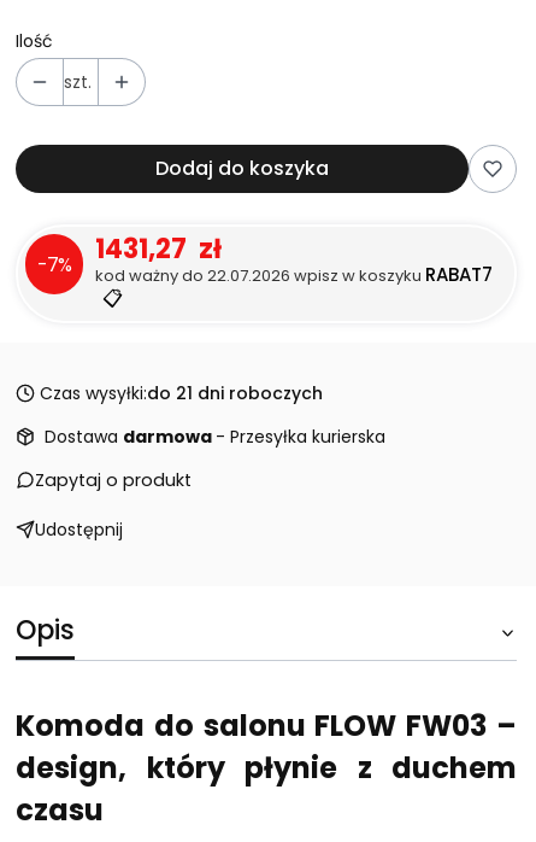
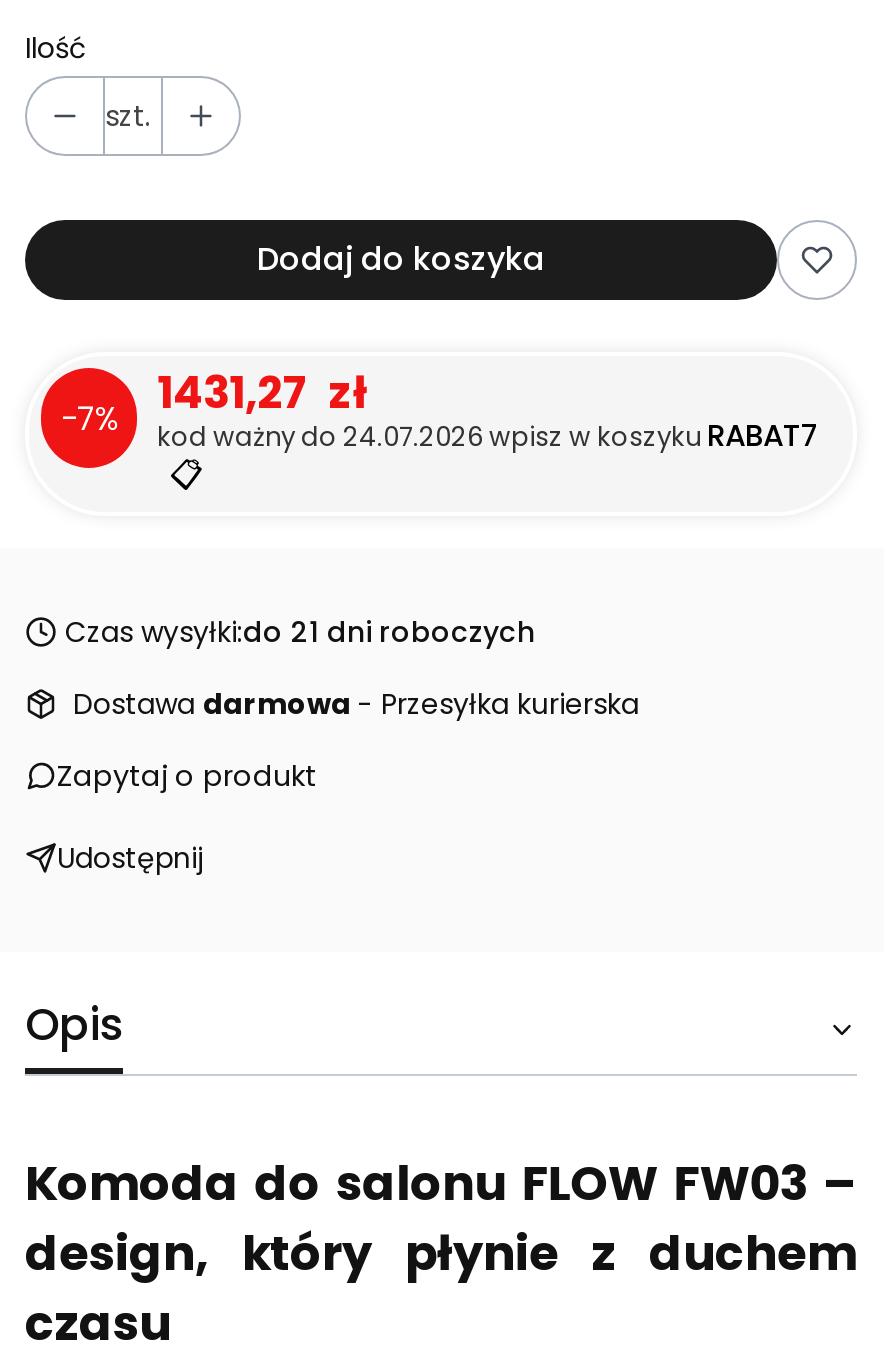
- kod ważny do 22.07.2026 wpisz w koszyku RABAT7
+ kod ważny do 24.07.2026 wpisz w koszyku RABAT7
